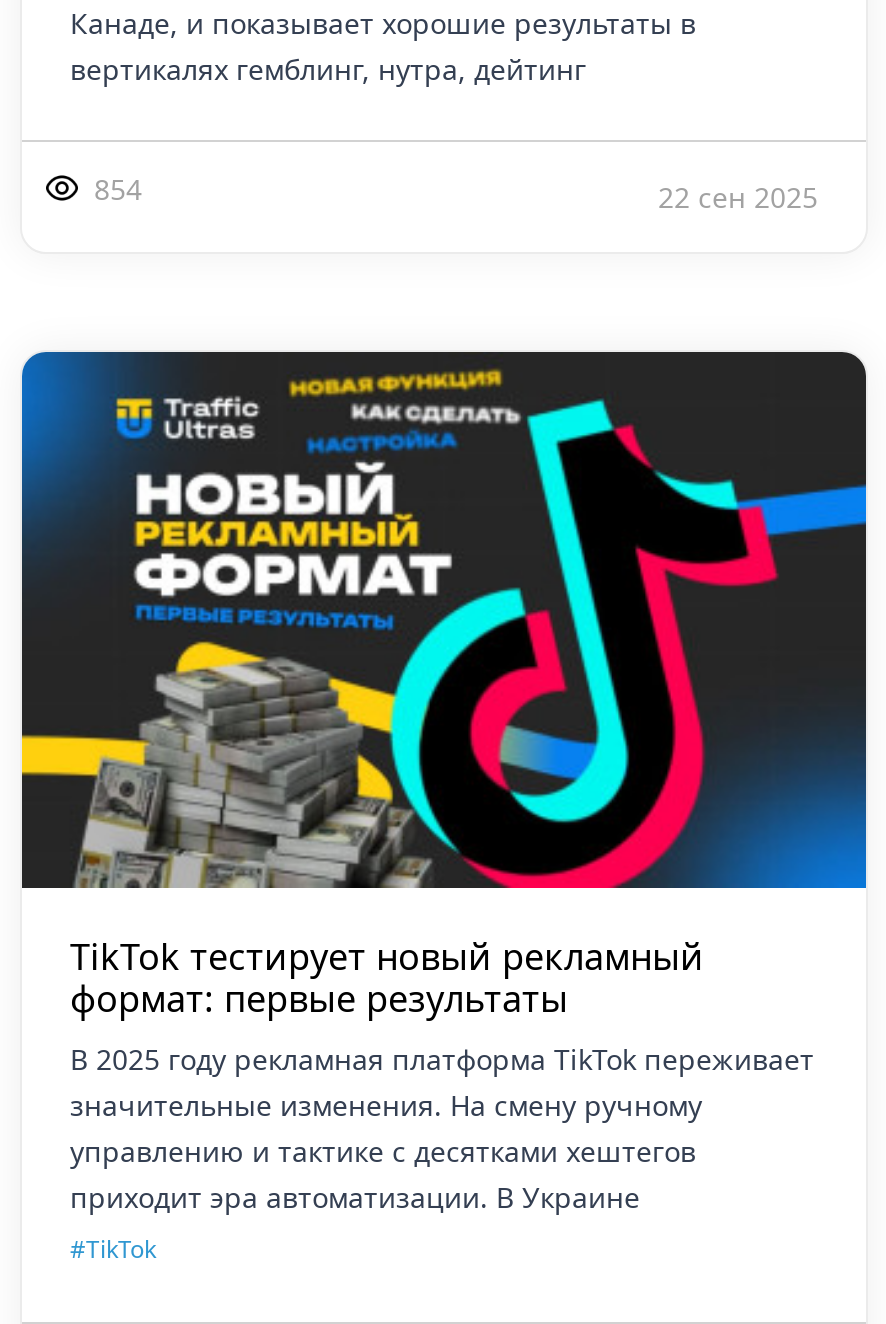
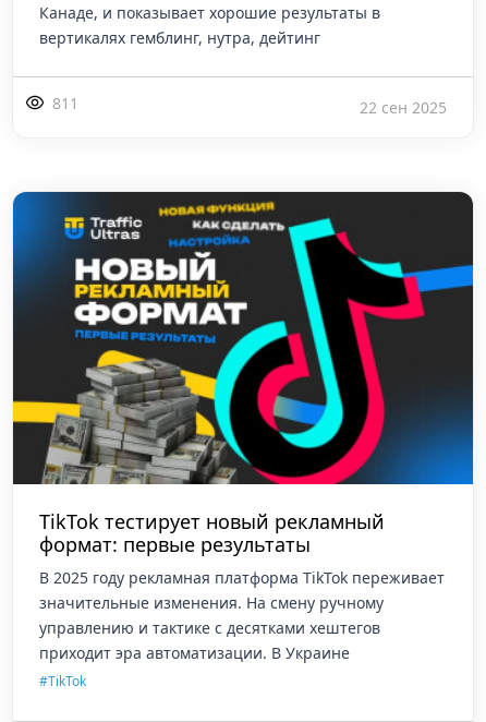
- 854
+ 811
